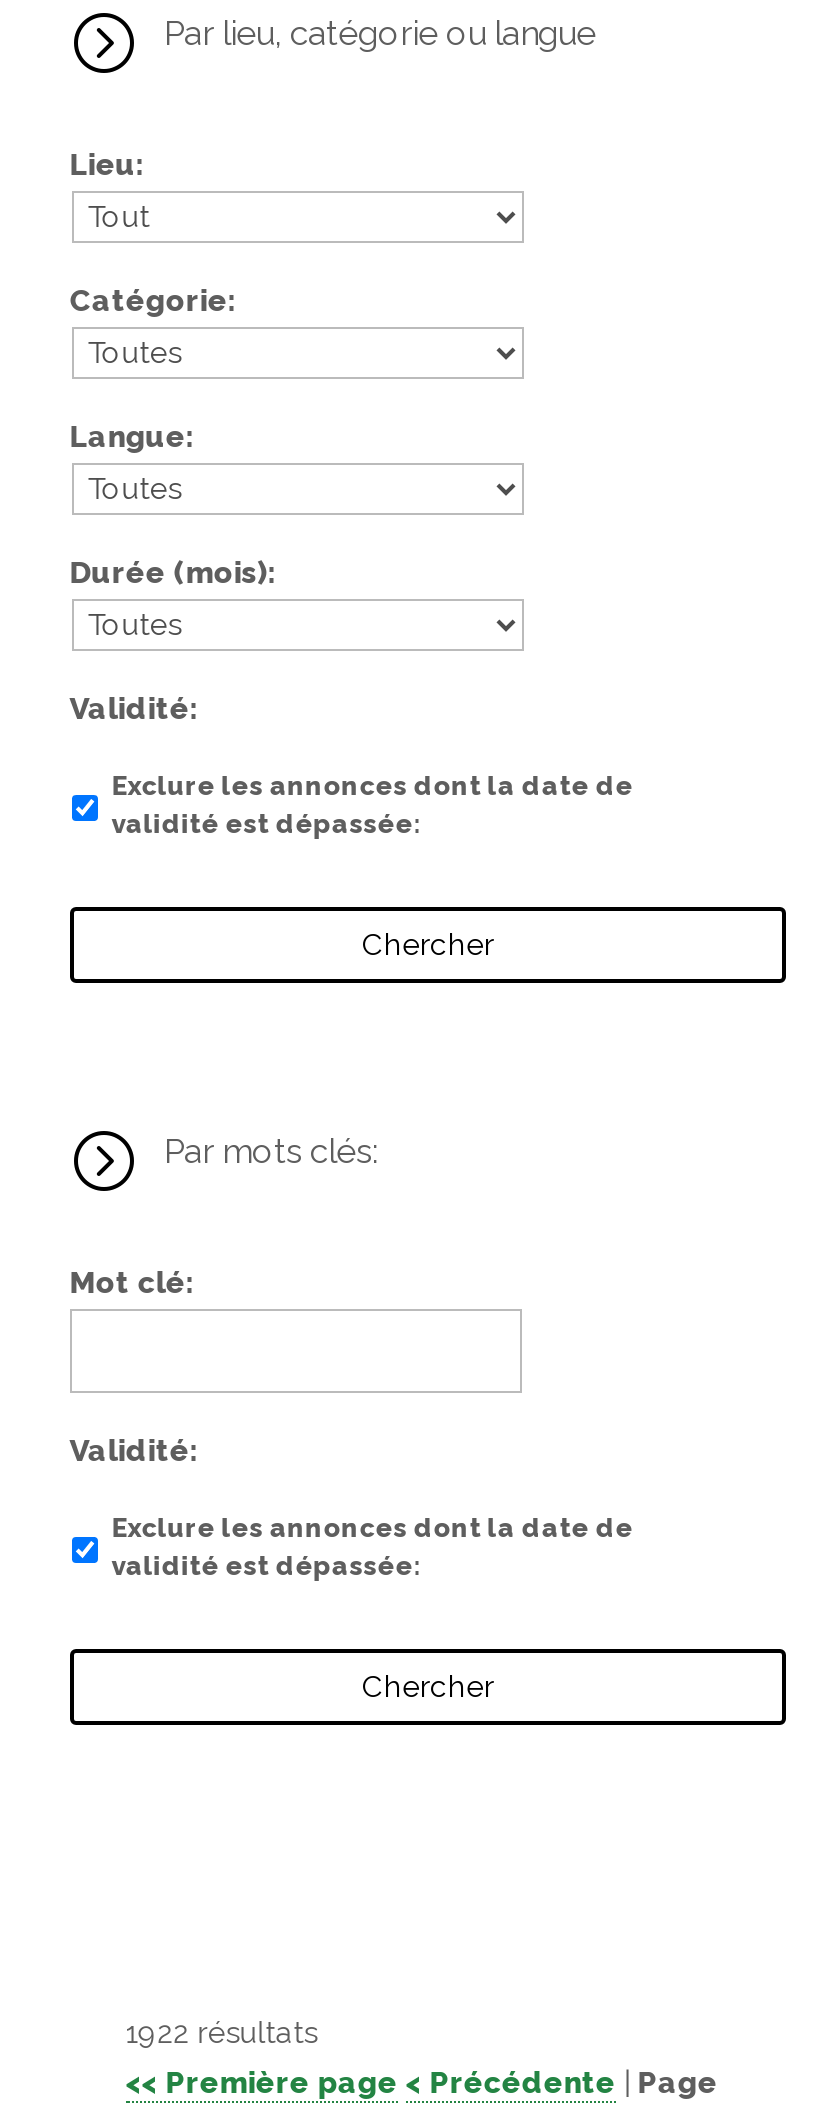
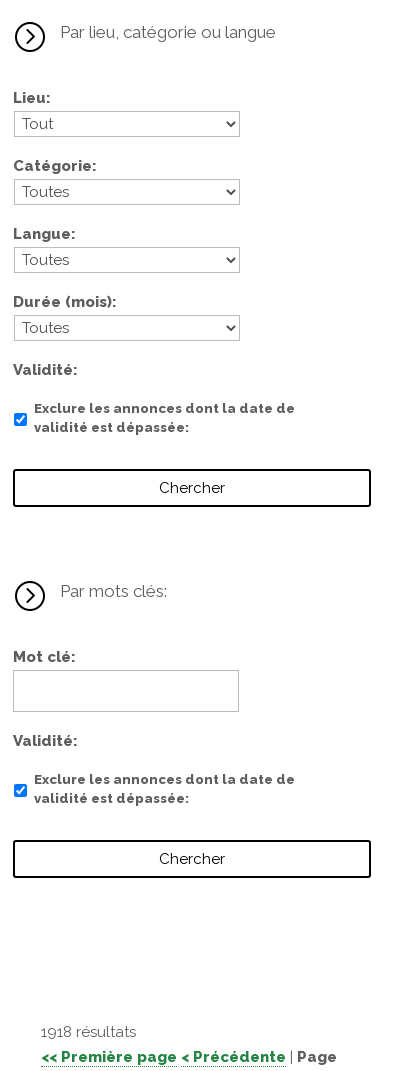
- 1922 résultats
+ 1918 résultats
